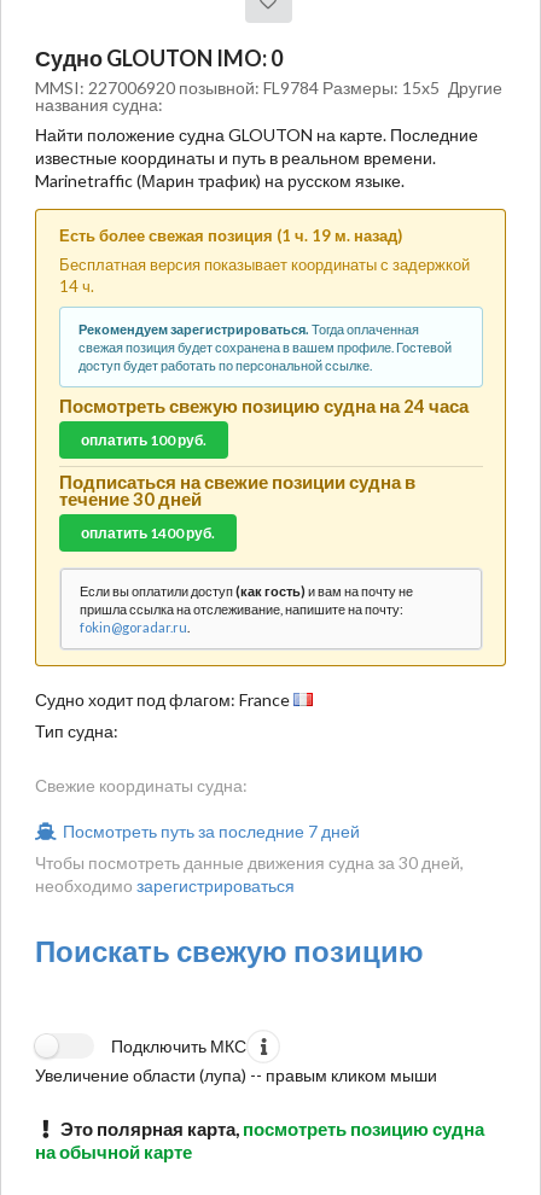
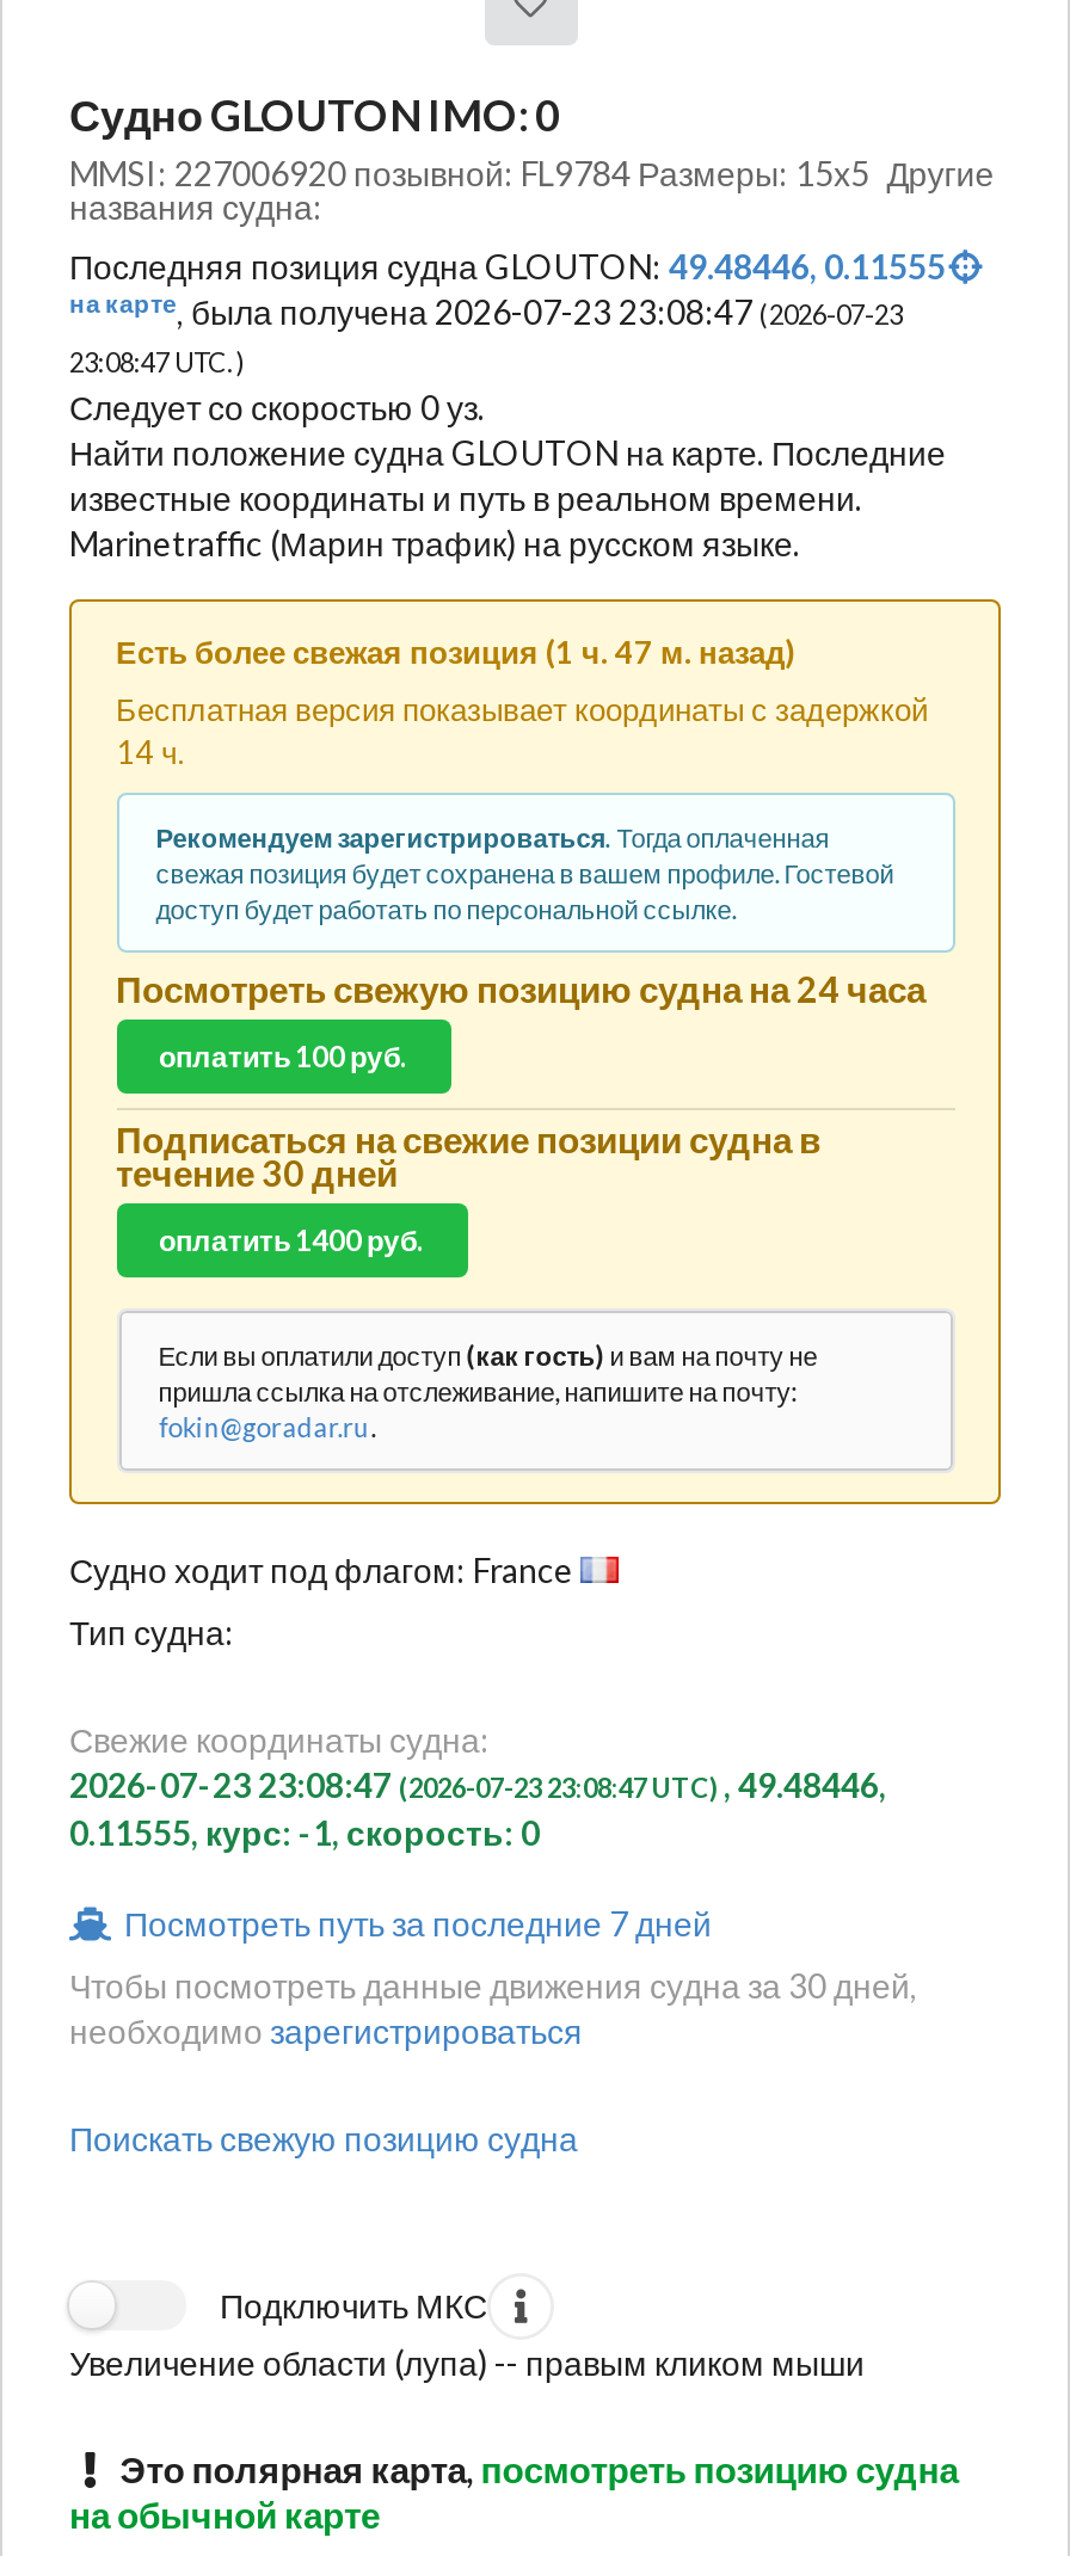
+ Последняя позиция судна GLOUTON: 49.48446, 0.11555
+ на карте, была получена 2026-07-23 23:08:47 (2026-07-23
+ 23:08:47 UTC. )
+ Следует со скоростью 0 уз.

- Есть более свежая позиция (1 ч. 19 м. назад)
+ Есть более свежая позиция (1 ч. 47 м. назад)

+ 2026-07-23 23:08:47 (2026-07-23 23:08:47 UTC), 49.48446,
+ 0.11555, курс: -1, скорость: 0

moved down: Посмотреть путь за последние 7 дней | Чтобы посмотреть данные движения судна за 30 дней, | необходимо зарегистрироваться

- Поискать свежую позицию
+ Поискать свежую позицию судна
